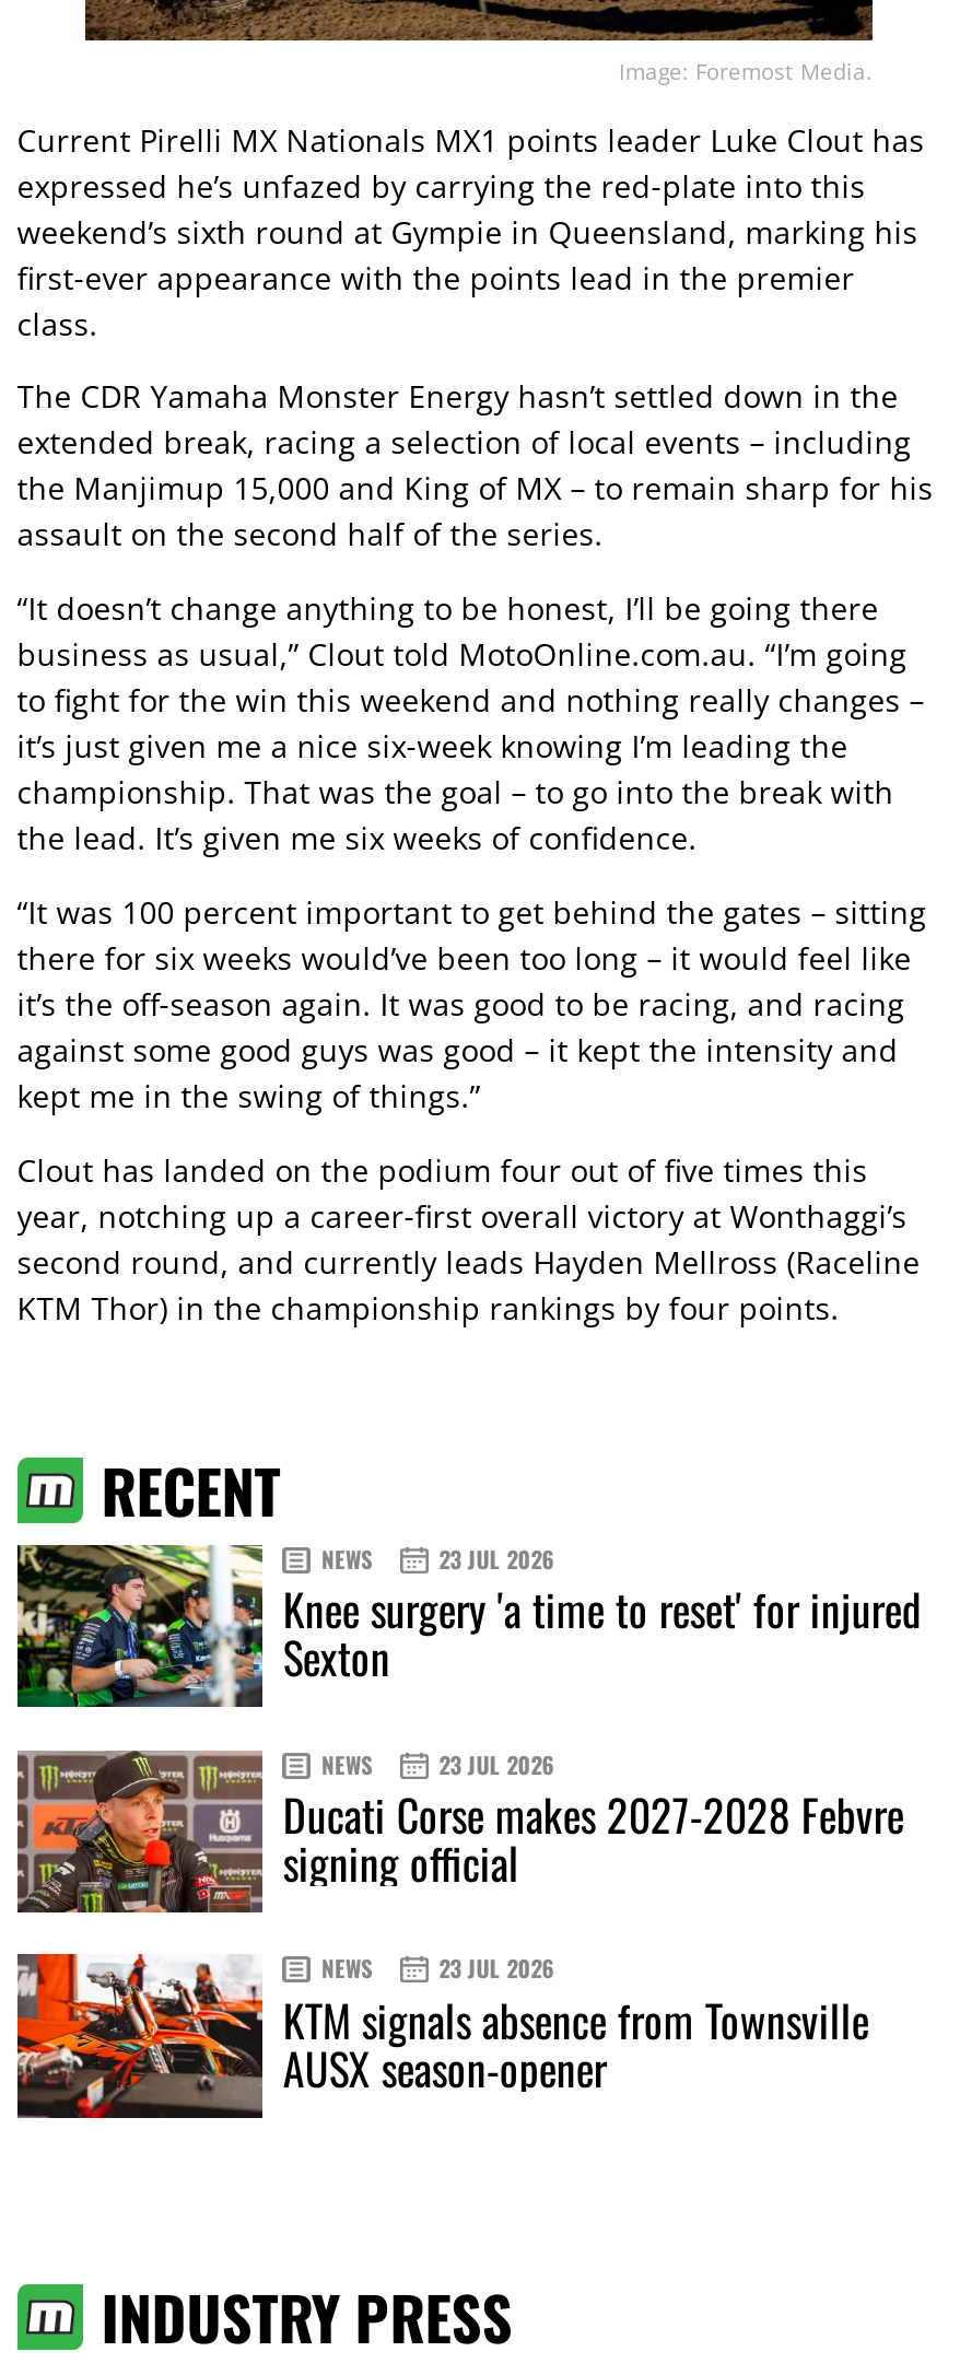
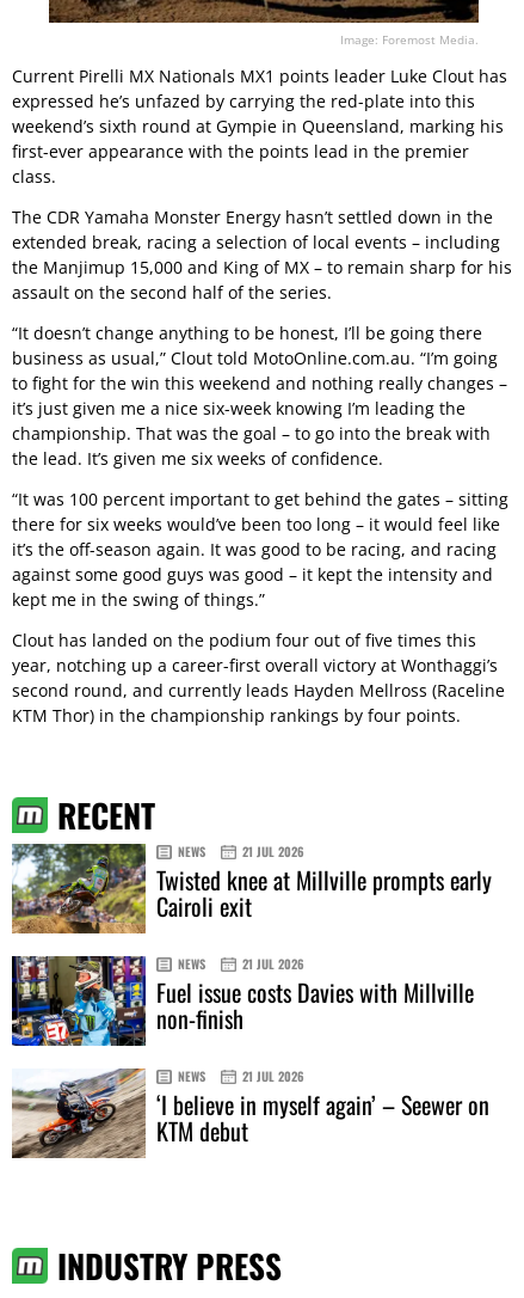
- [image]
- 23 JUL 2026
- Knee surgery 'a time to reset' for injured
- Sexton
+ [image]
+ 21 JUL 2026
+ Twisted knee at Millville prompts early
+ Cairoli exit

- [image]
- 23 JUL 2026
- Ducati Corse makes 2027-2028 Febvre
- signing official
+ [image]
+ 21 JUL 2026
+ Fuel issue costs Davies with Millville
+ non-finish

- [image]
- 23 JUL 2026
- KTM signals absence from Townsville
- AUSX season-opener
+ [image]
+ 21 JUL 2026
+ ‘I believe in myself again’ – Seewer on
+ KTM debut
